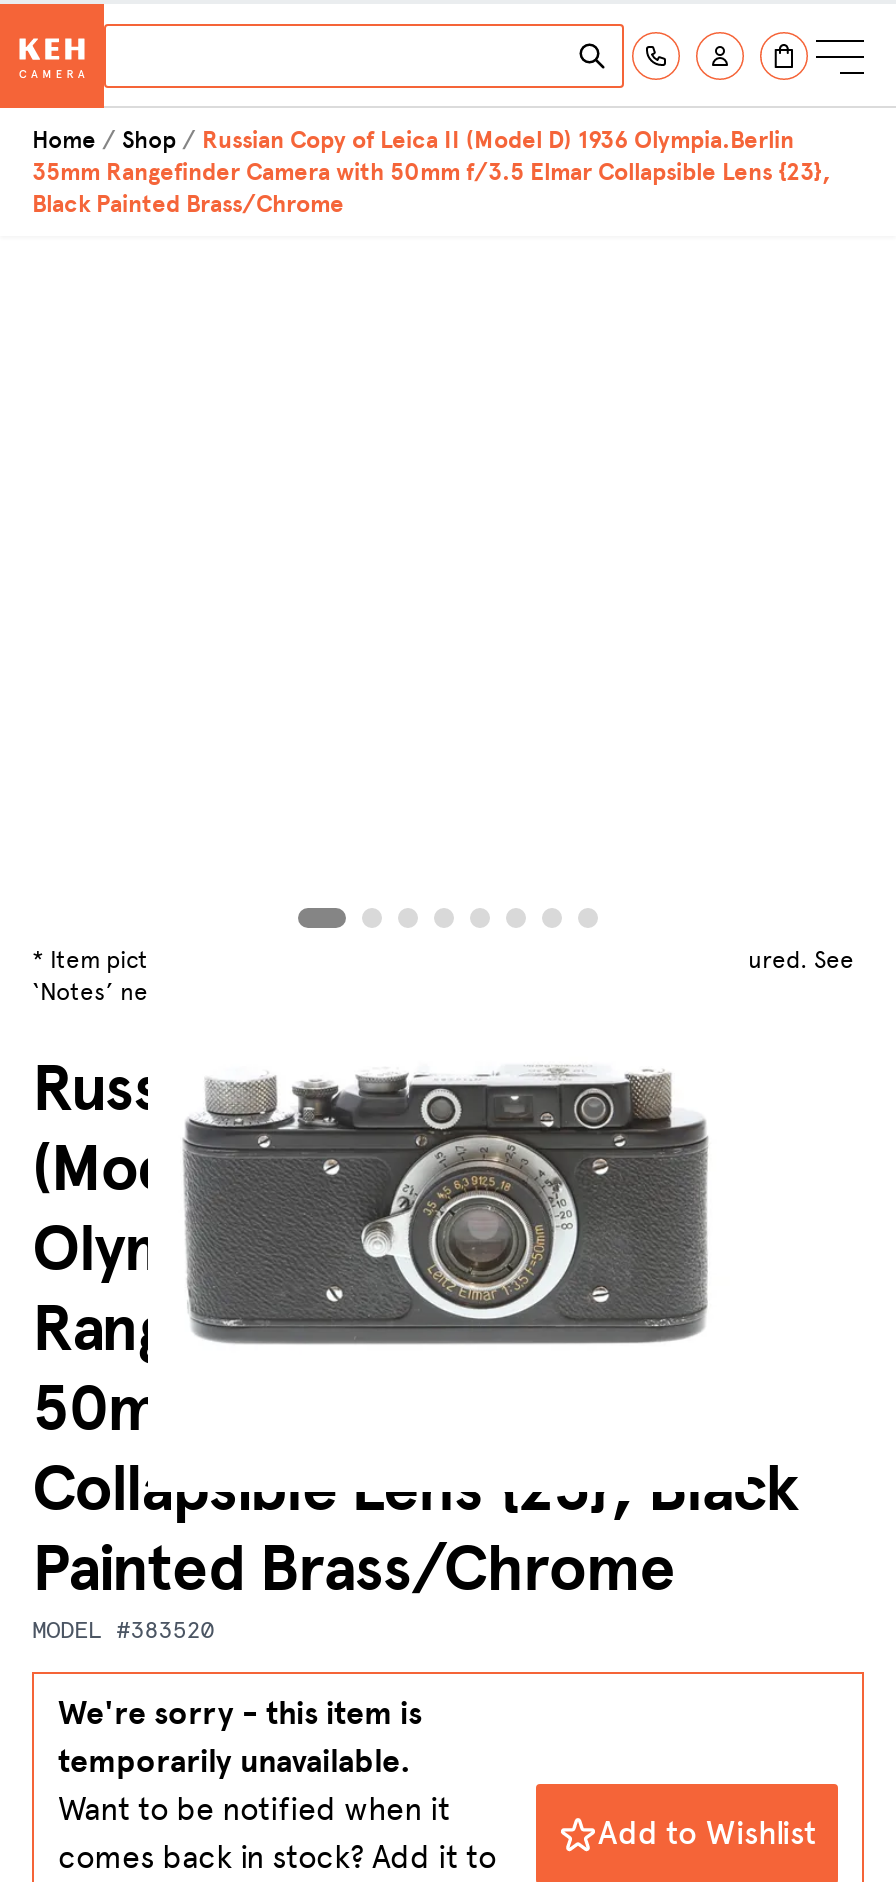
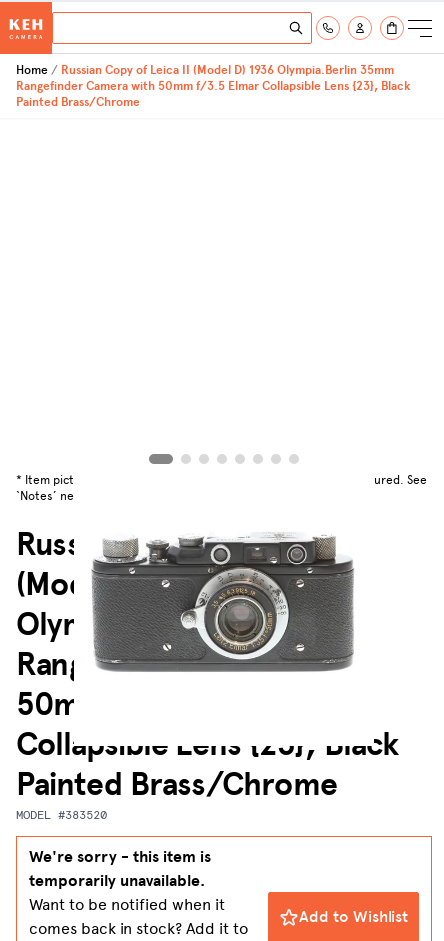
- Shop
- Russian Copy of Leica II (Model D) 1936 Olympia.Berlin
- 35mm Rangefinder Camera with 50mm f/3.5 Elmar Collapsible Lens {23},
- Black Painted Brass/Chrome
+ Russian Copy of Leica II (Model D) 1936 Olympia.Berlin 35mm
+ Rangefinder Camera with 50mm f/3.5 Elmar Collapsible Lens {23}, Black
+ Painted Brass/Chrome
